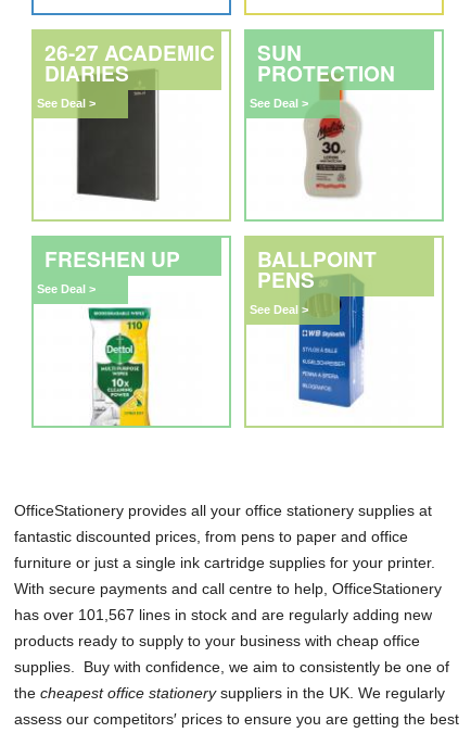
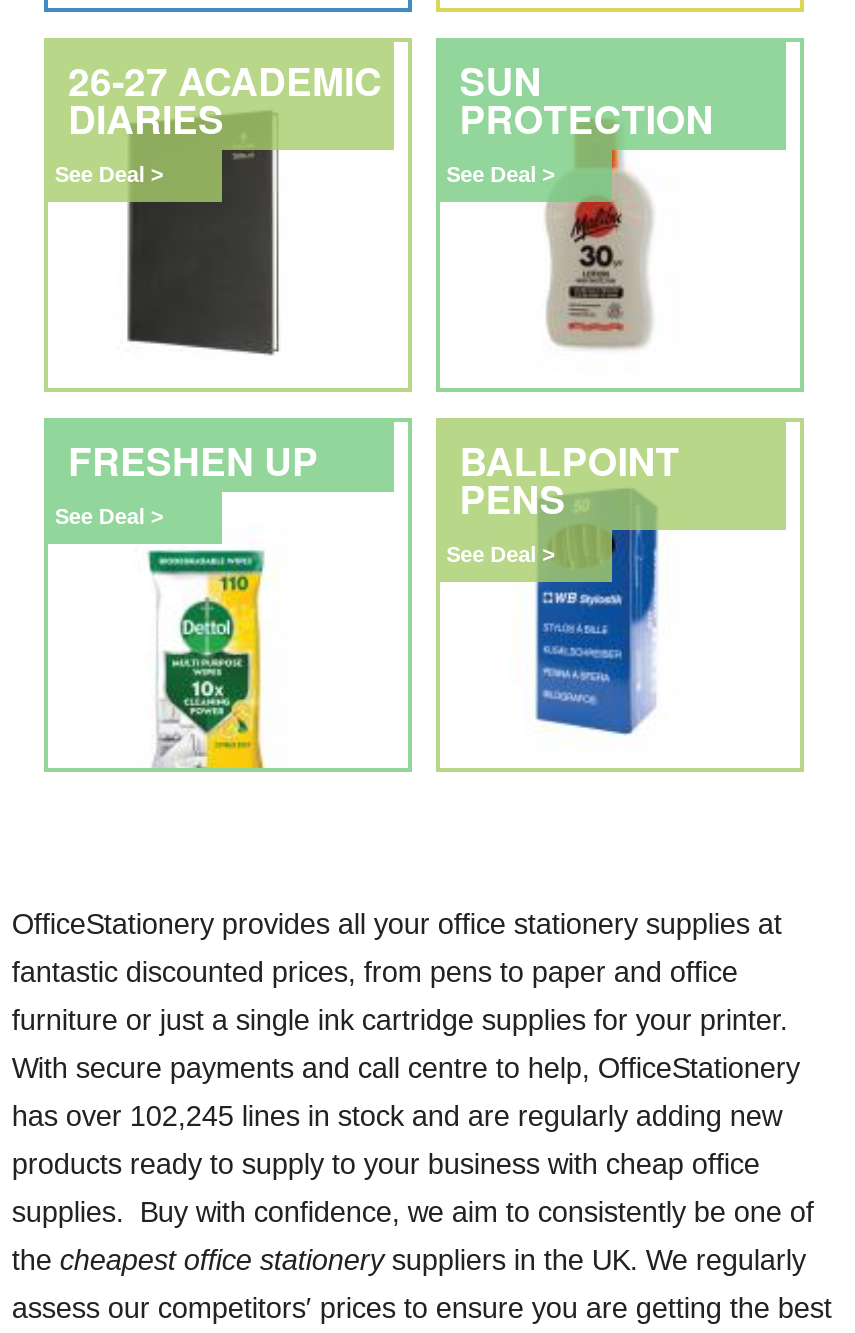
- has over 101,567 lines in stock and are regularly adding new
+ has over 102,245 lines in stock and are regularly adding new
